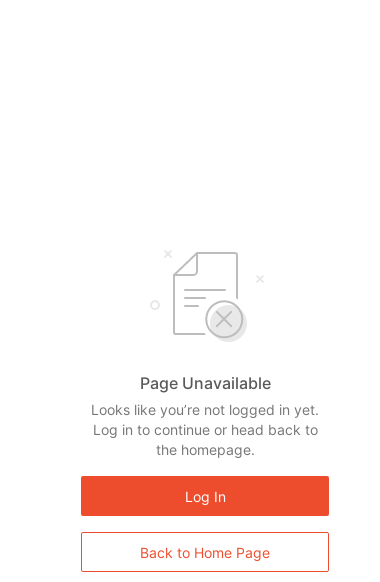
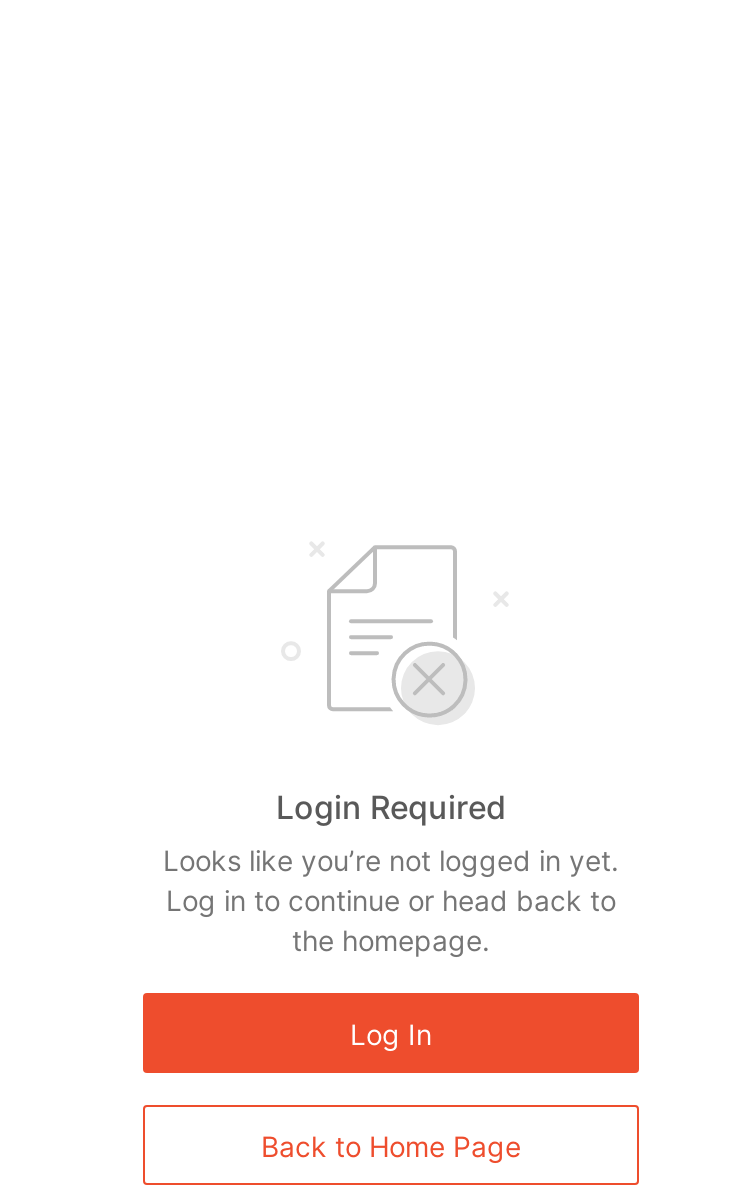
- Page Unavailable
+ Login Required
